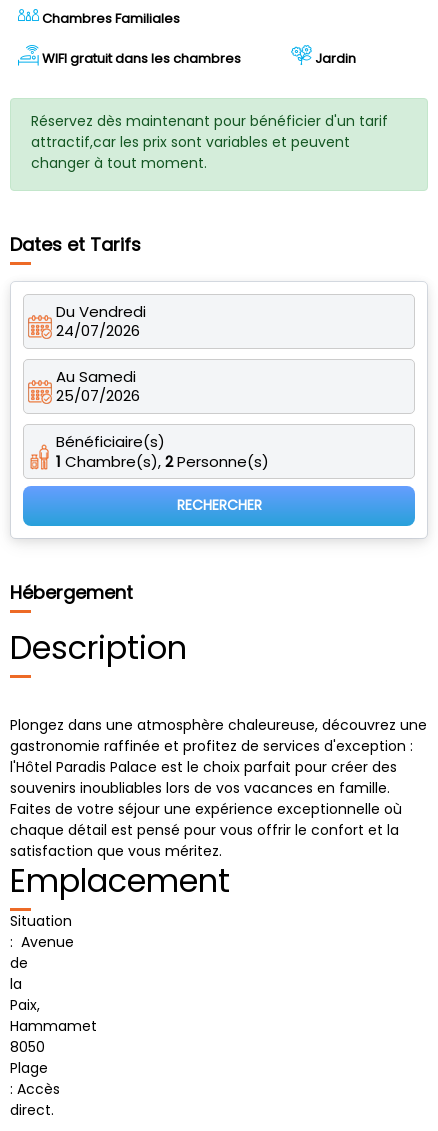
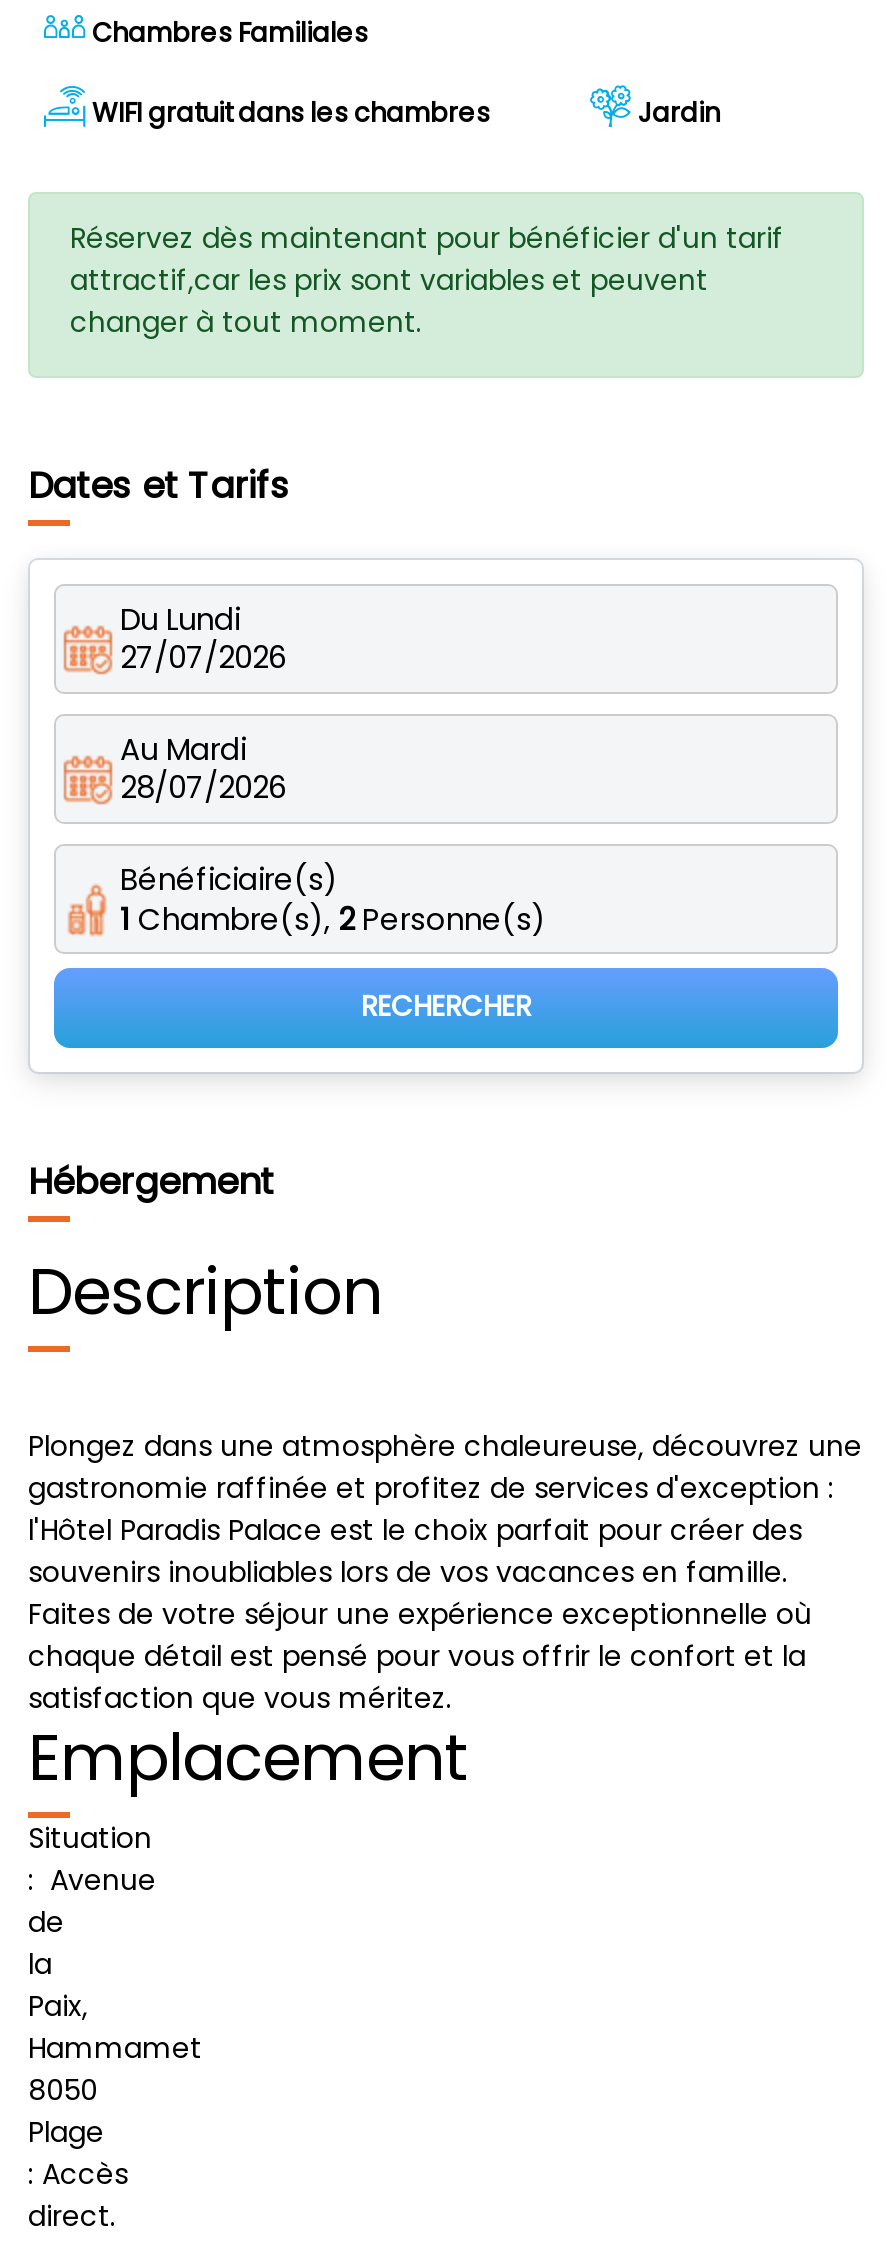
- Du Vendredi
+ Du Lundi

- 24/07/2026
+ 27/07/2026

- Au Samedi
+ Au Mardi

- 25/07/2026
+ 28/07/2026
